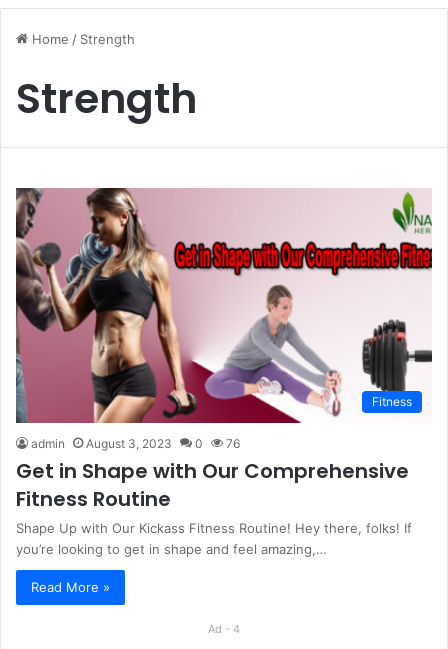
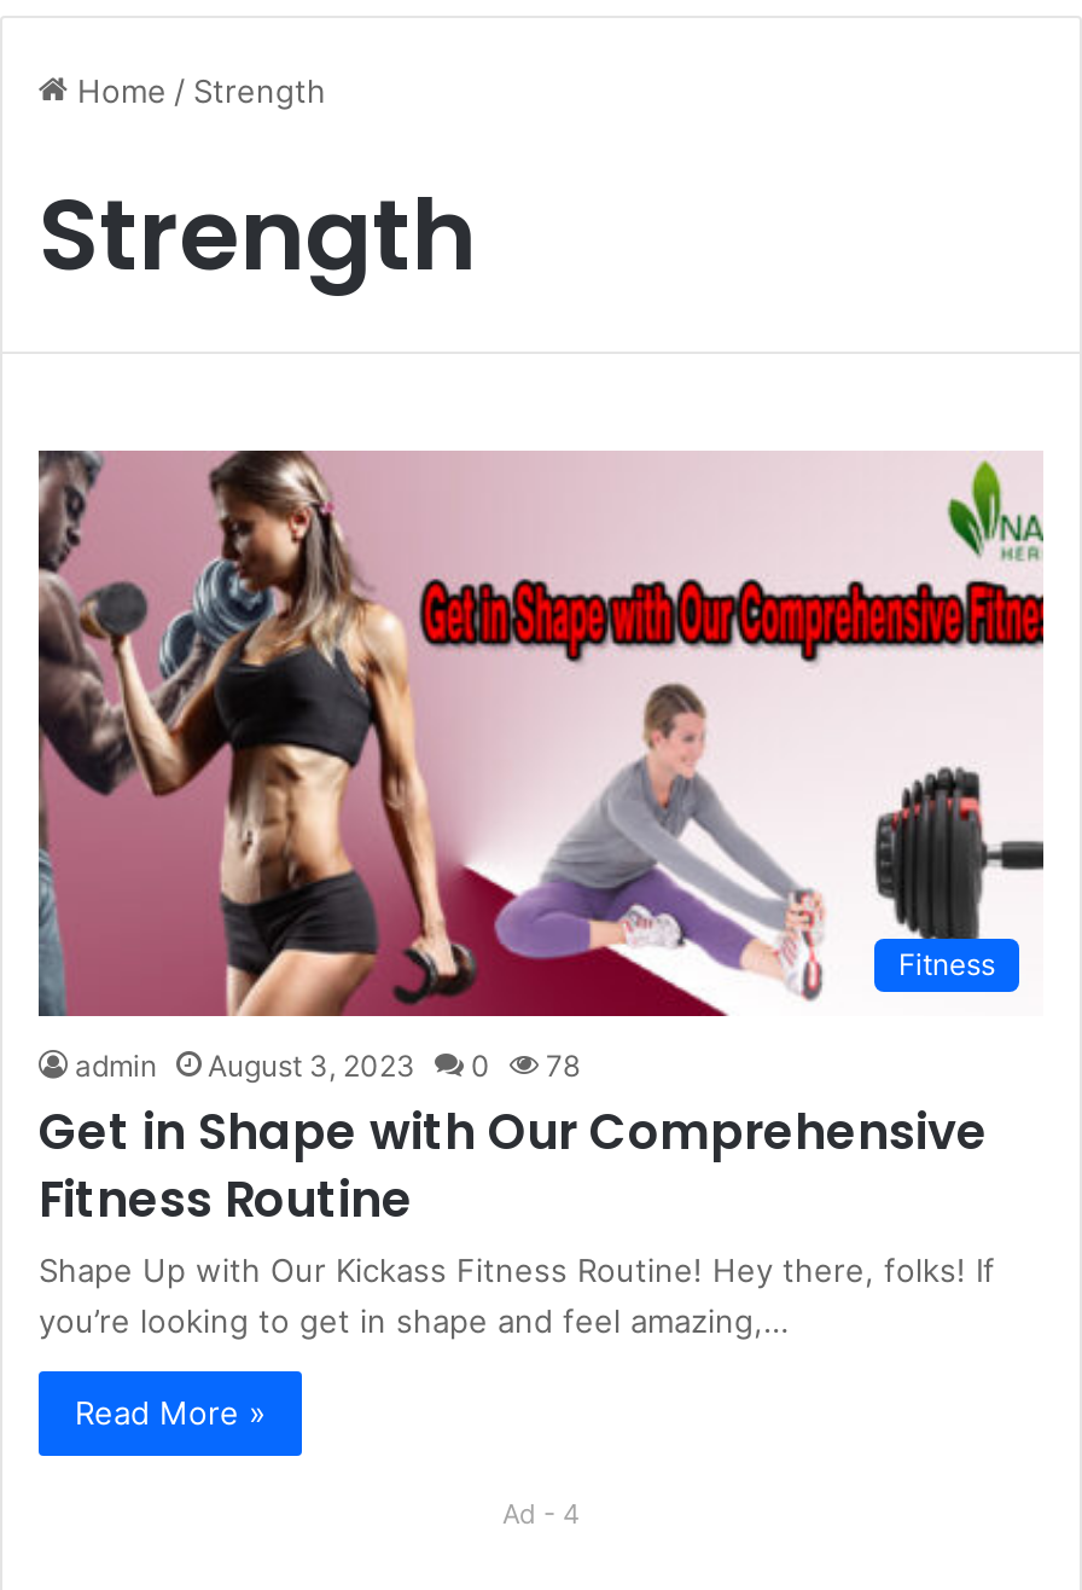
- admin August 3, 2023 0 76
+ admin August 3, 2023 0 78
